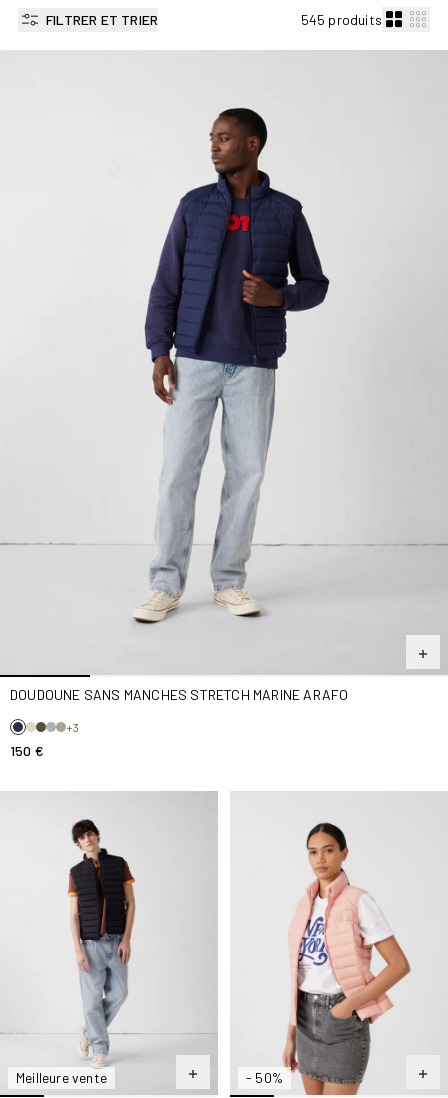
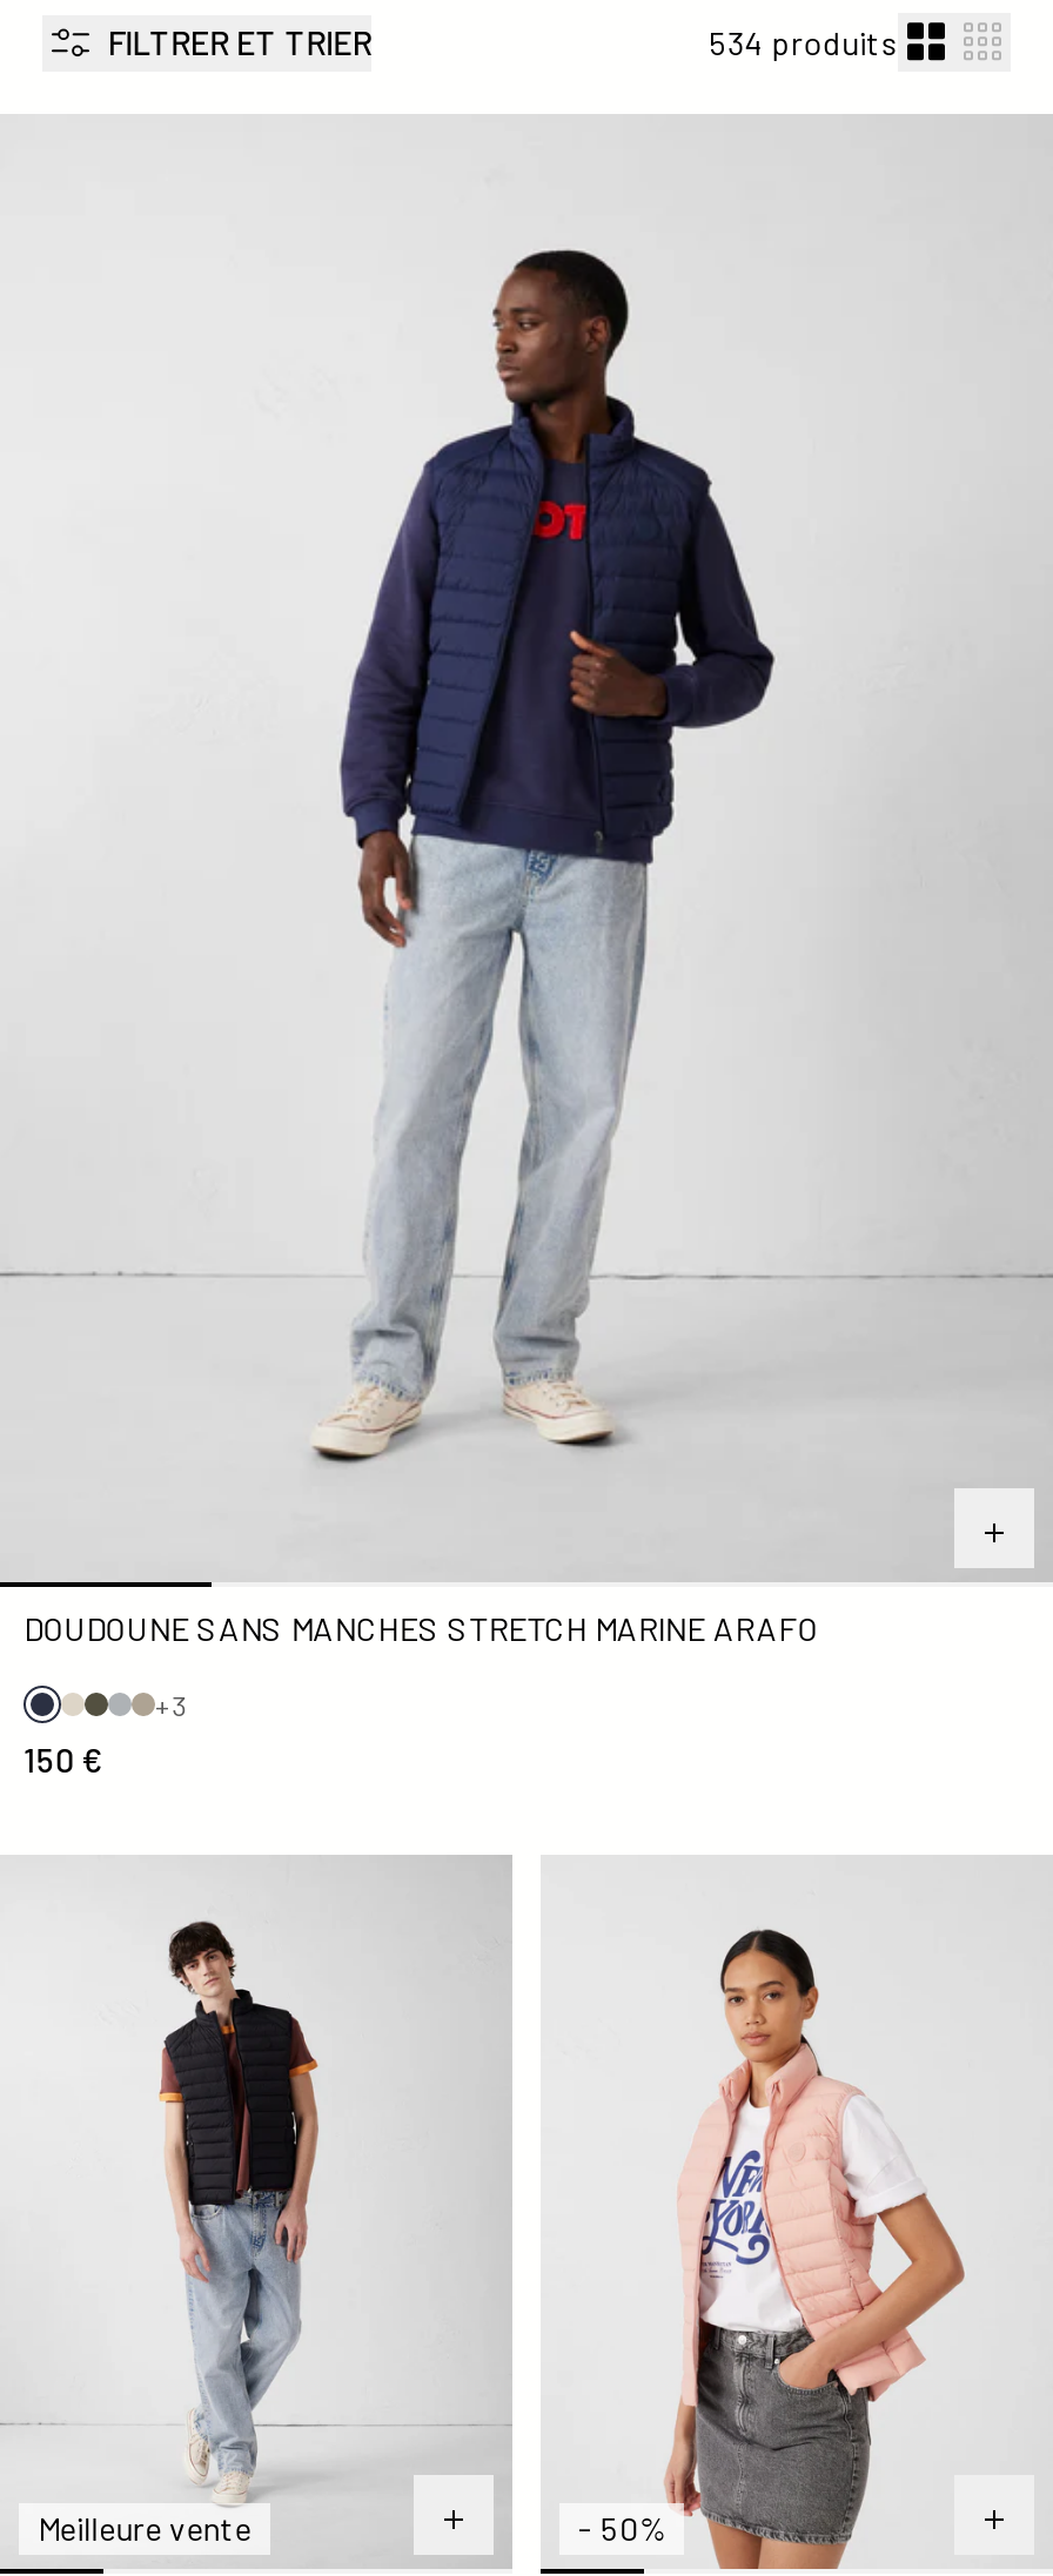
- 545 produits
+ 534 produits
